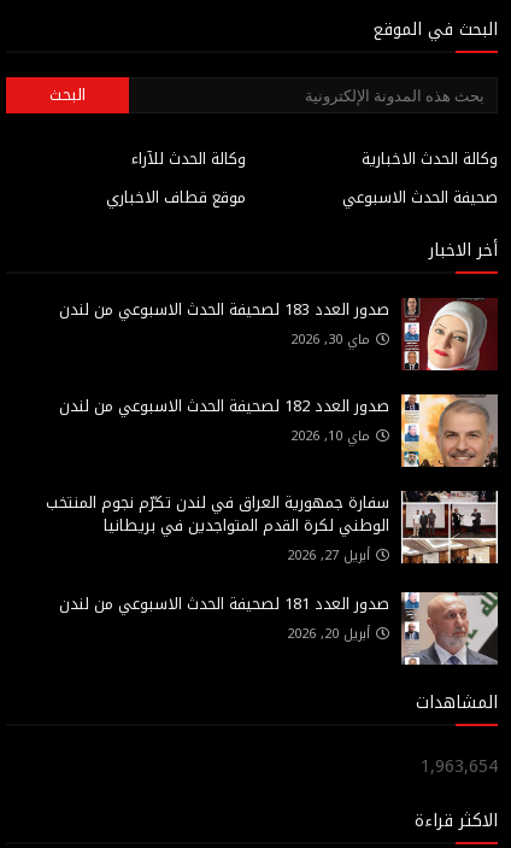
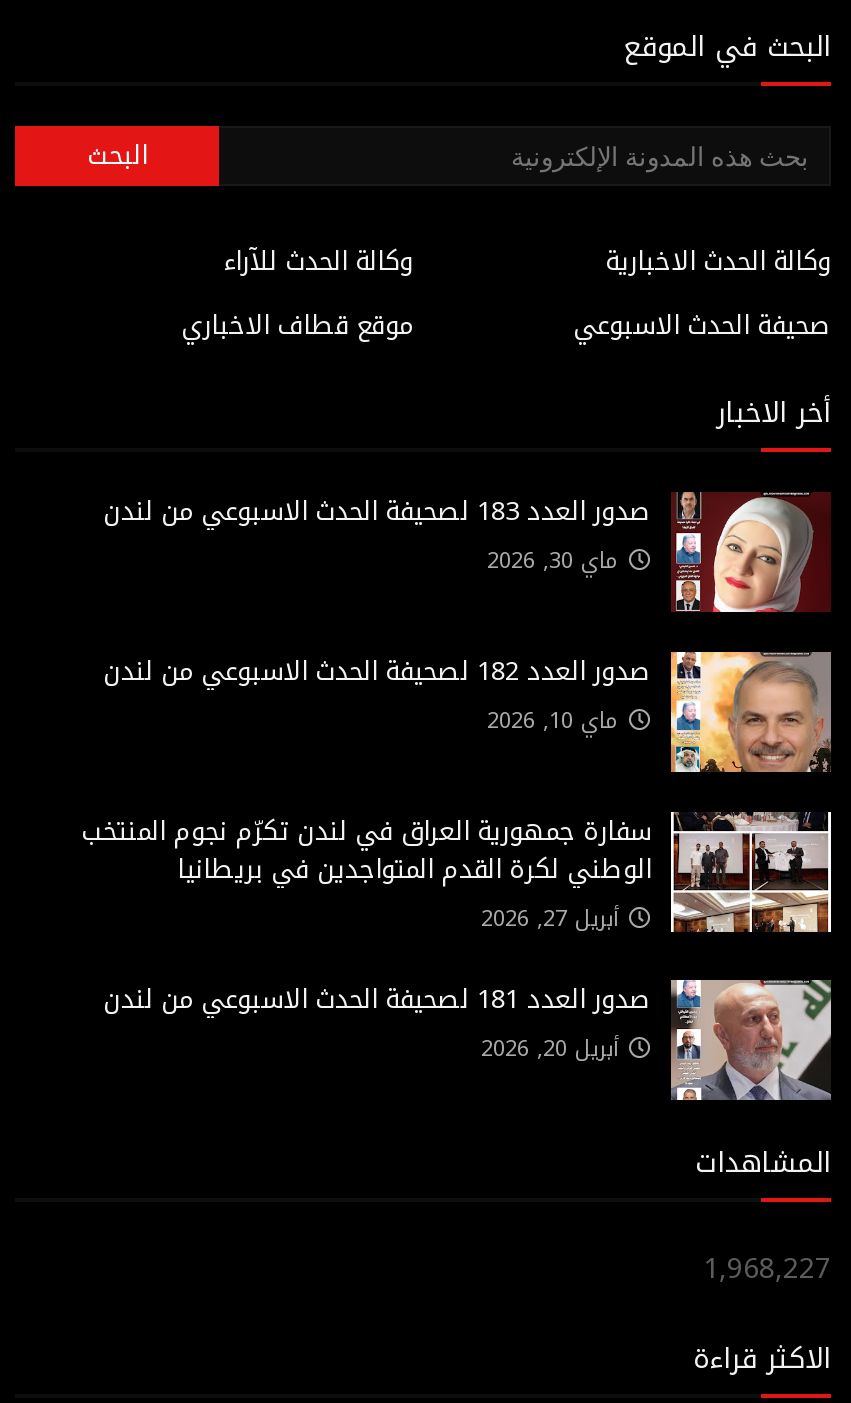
- 1,963,654
+ 1,968,227
